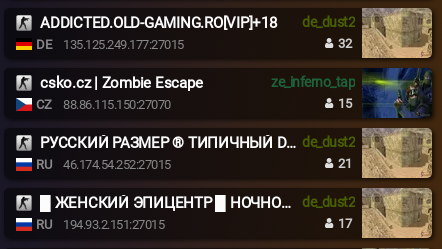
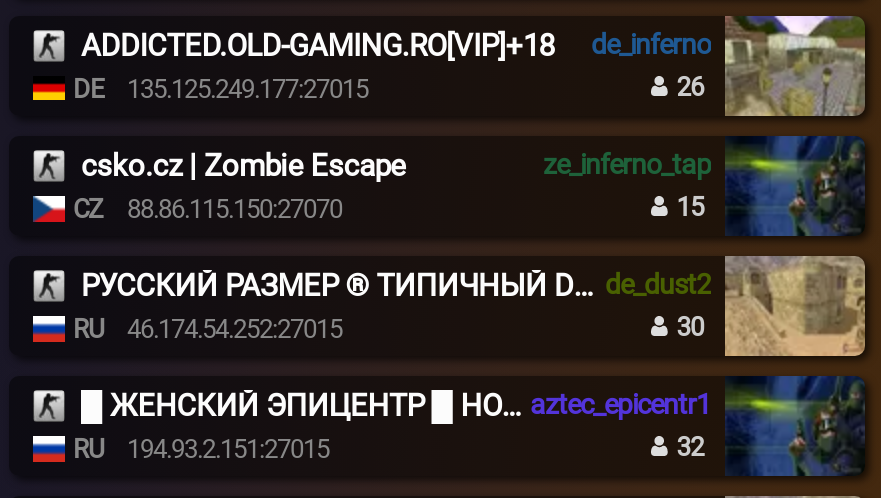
- [image]
- de_dust2
+ [image]
+ de_inferno

- 32
+ 26

- 21
+ 30

- [image]
- de_dust2
+ [image]
+ aztec_epicentr1

- 17
+ 32
